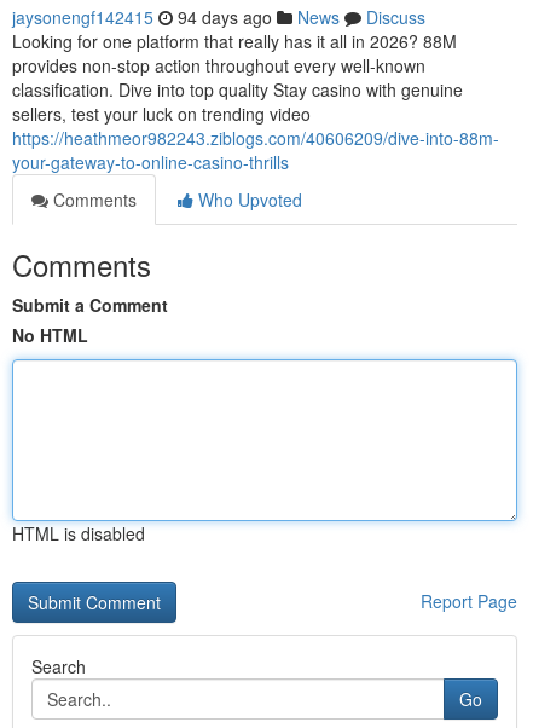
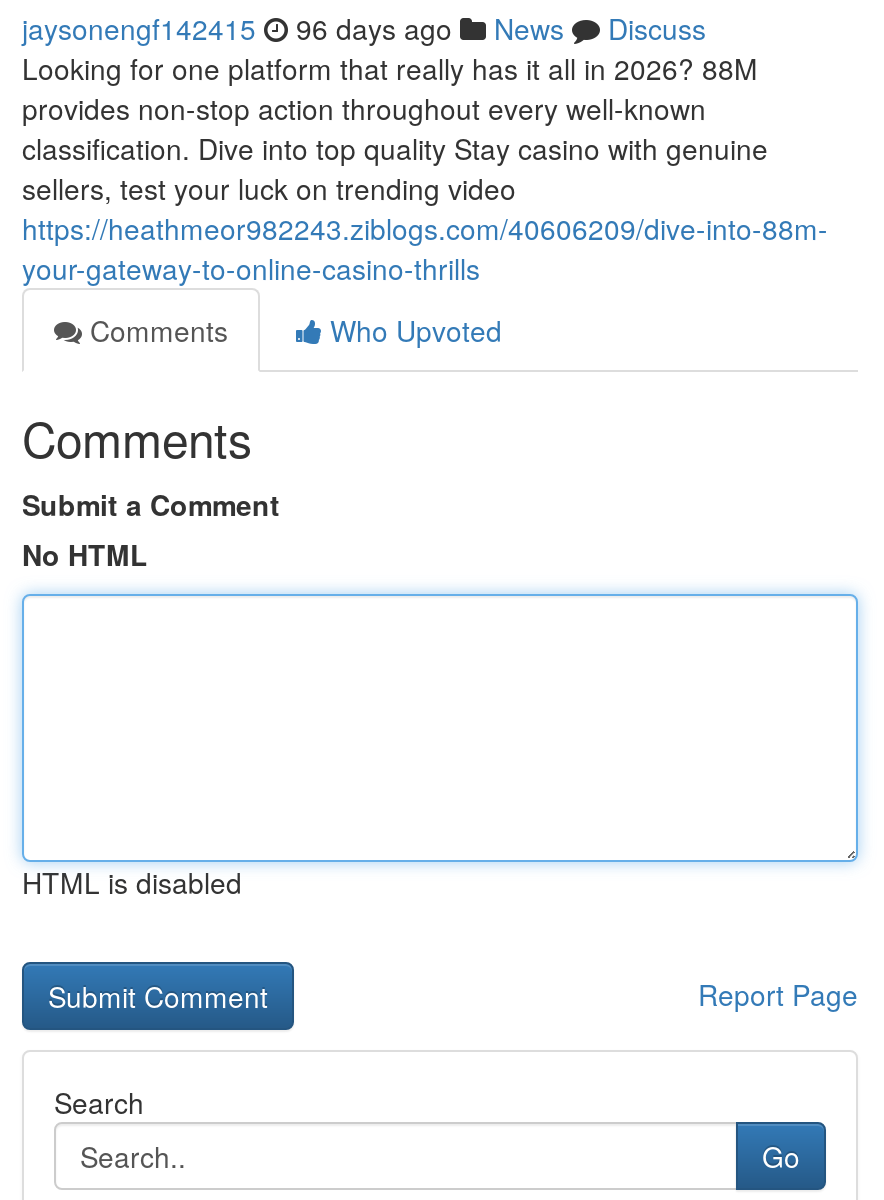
- jaysonengf142415 94 days ago News Discuss
+ jaysonengf142415 96 days ago News Discuss
